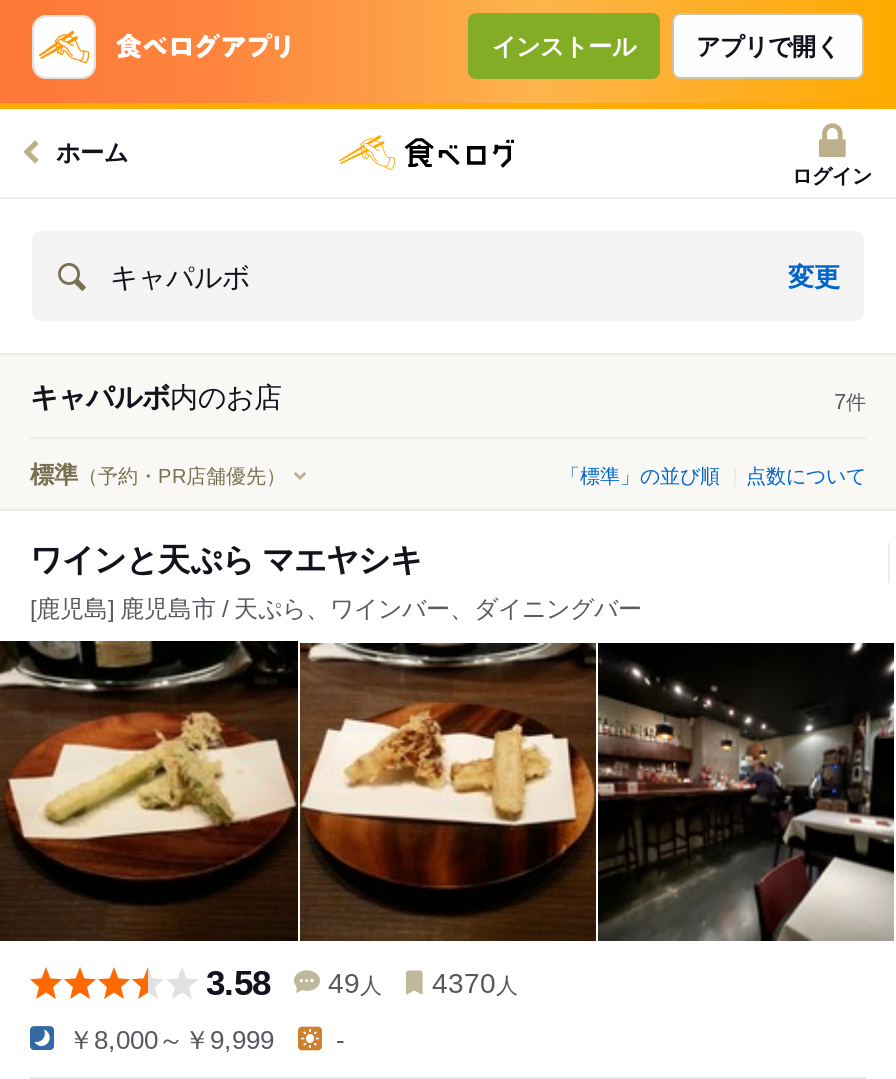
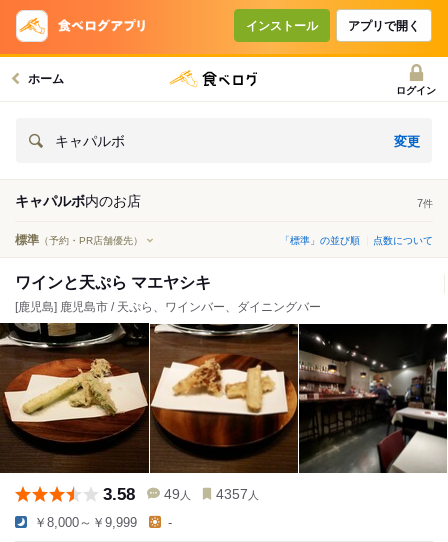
- 3.58 49人 4370人
+ 3.58 49人 4357人
